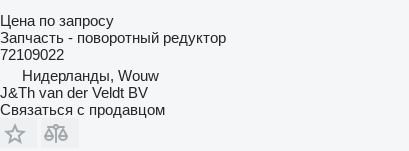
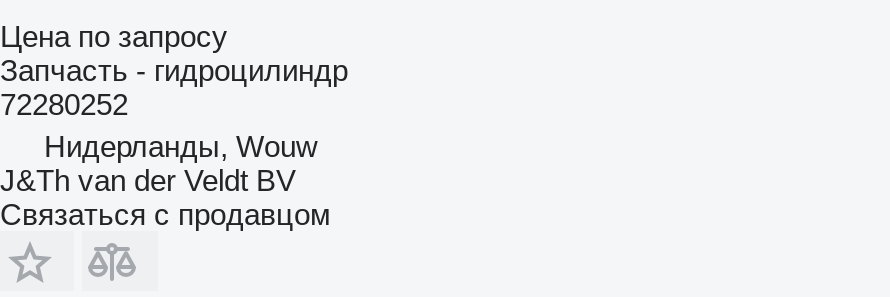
- Запчасть - поворотный редуктор
- 72109022
+ Запчасть - гидроцилиндр
+ 72280252
